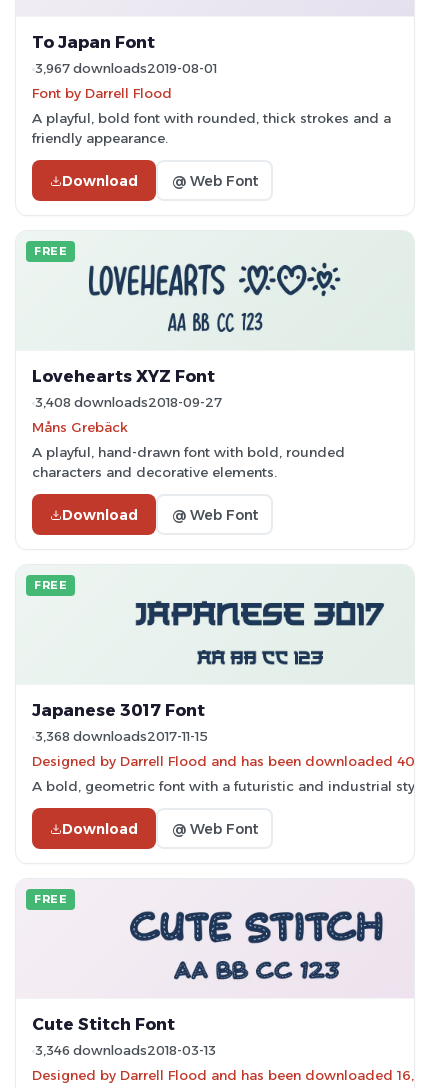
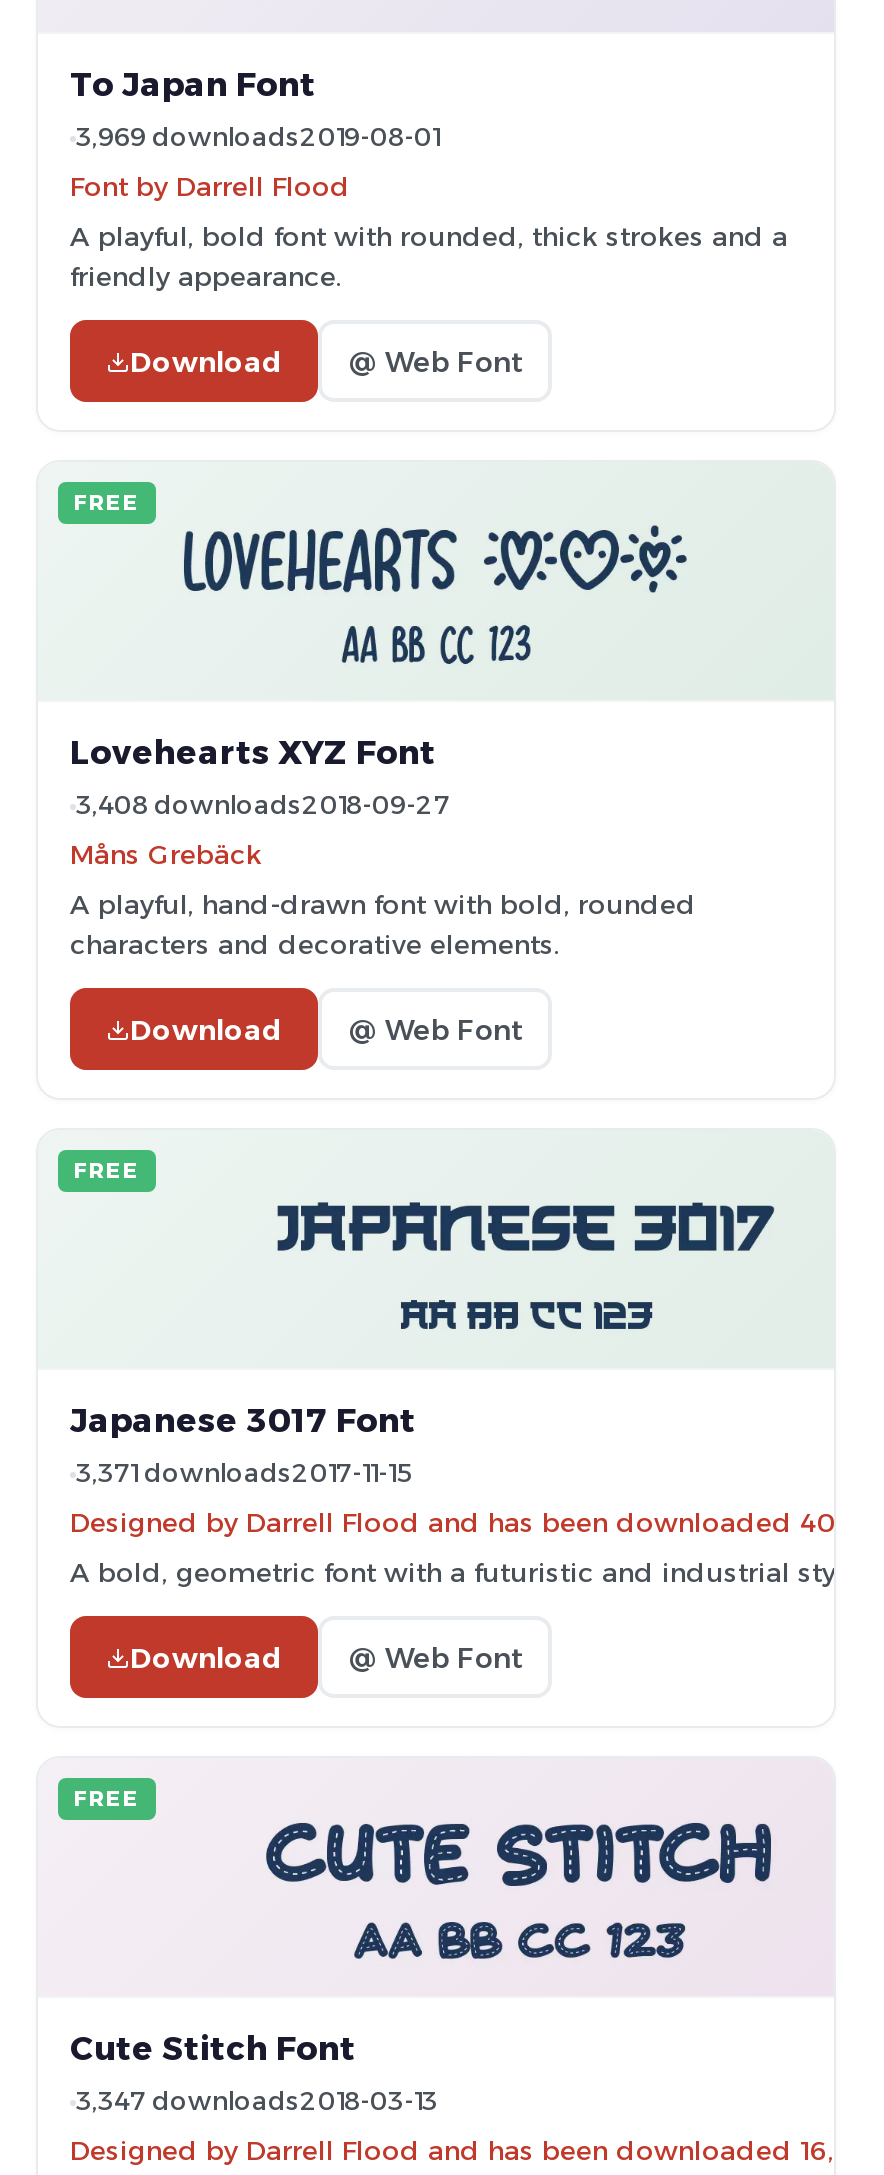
- 3,967 downloads2019-08-01
+ 3,969 downloads2019-08-01

- 3,368 downloads2017-11-15
+ 3,371 downloads2017-11-15

- 3,346 downloads2018-03-13
+ 3,347 downloads2018-03-13
